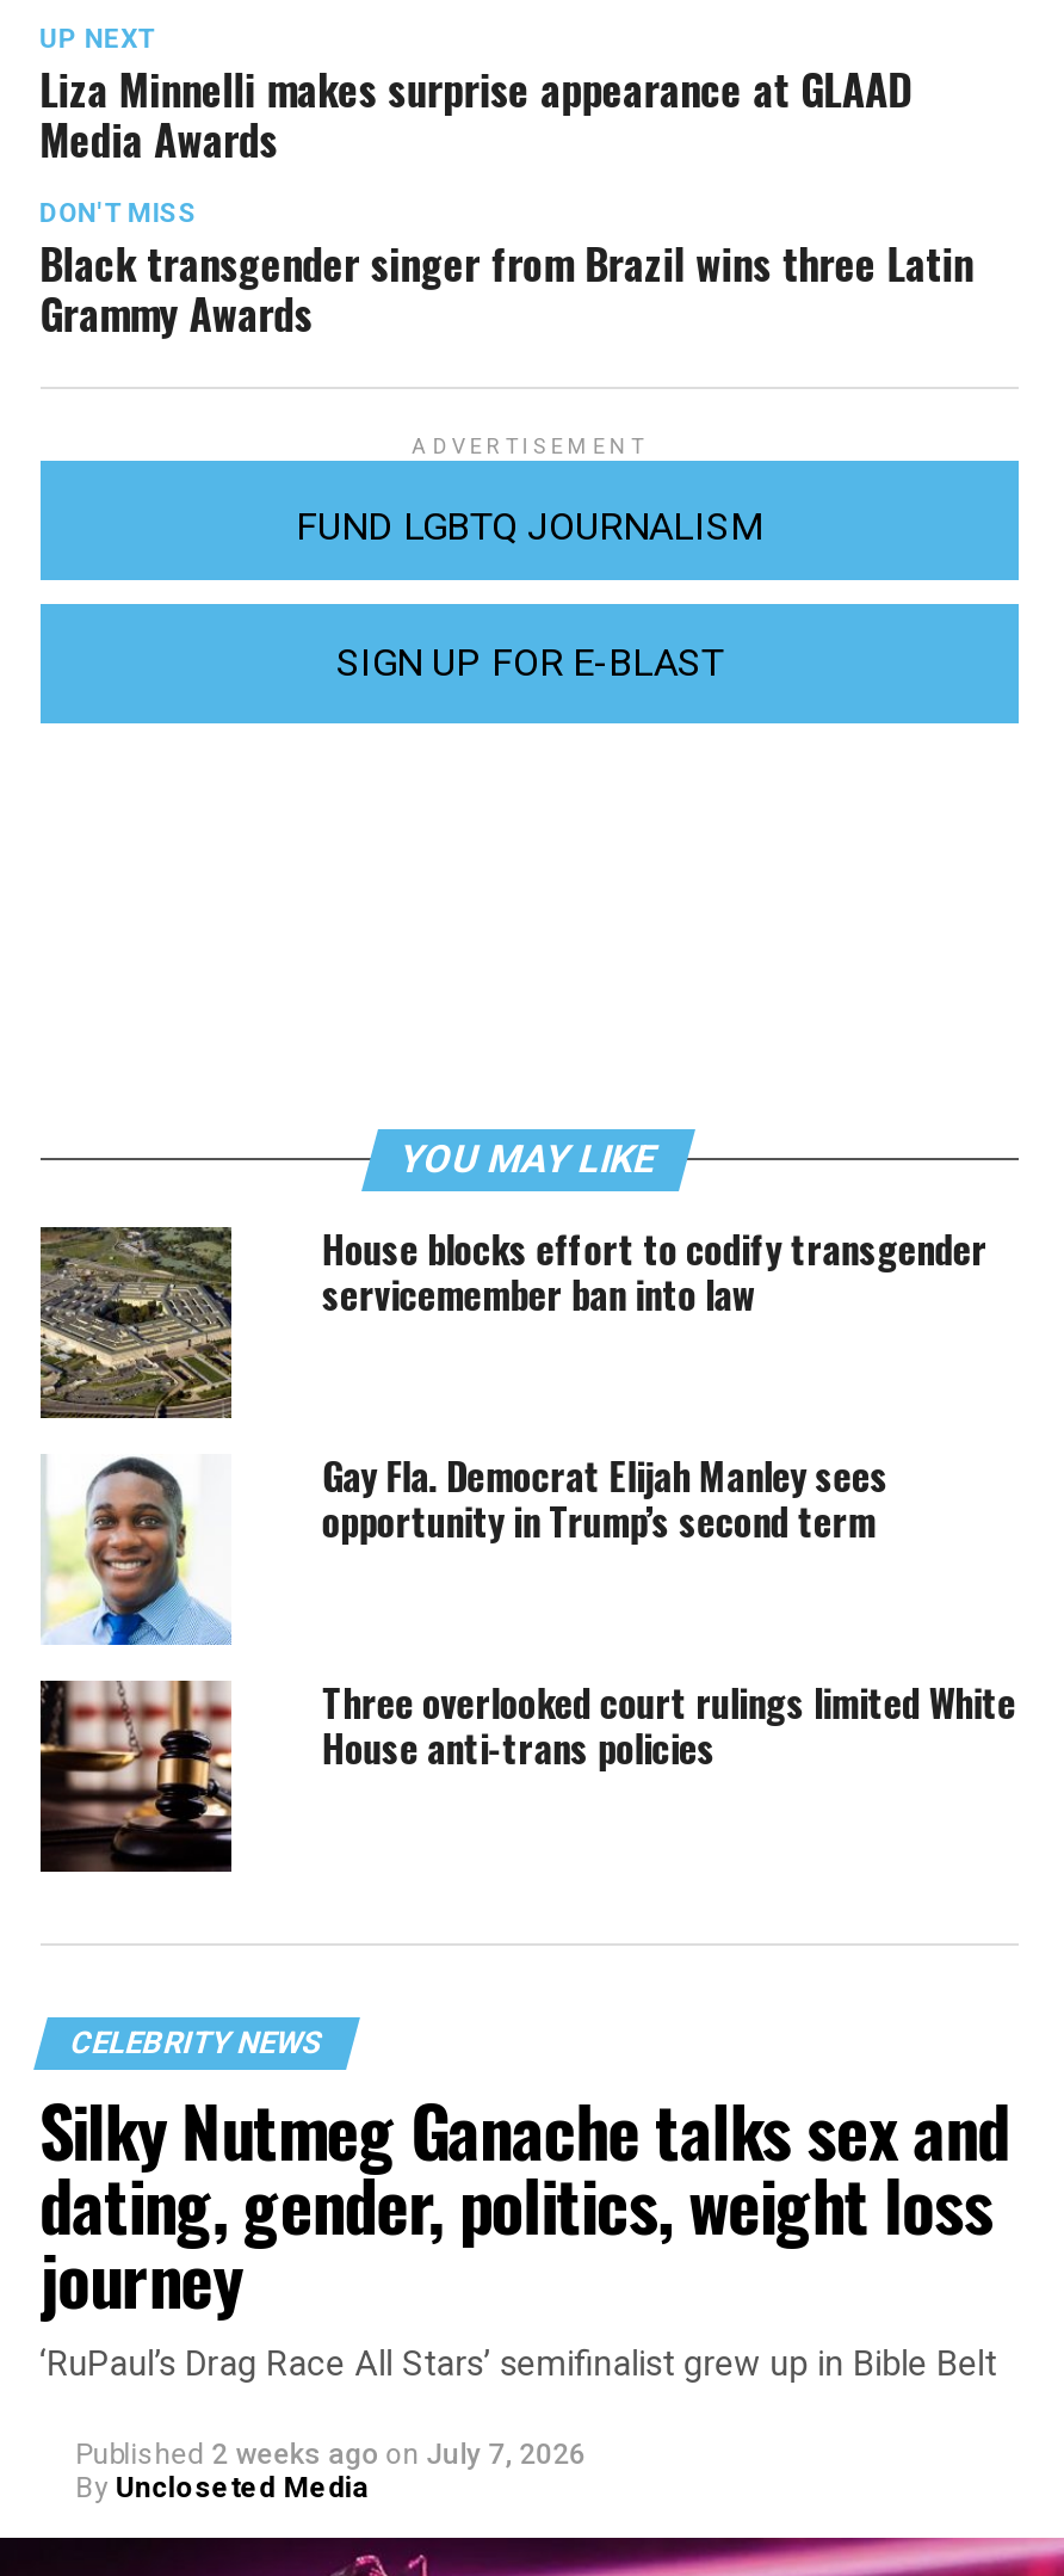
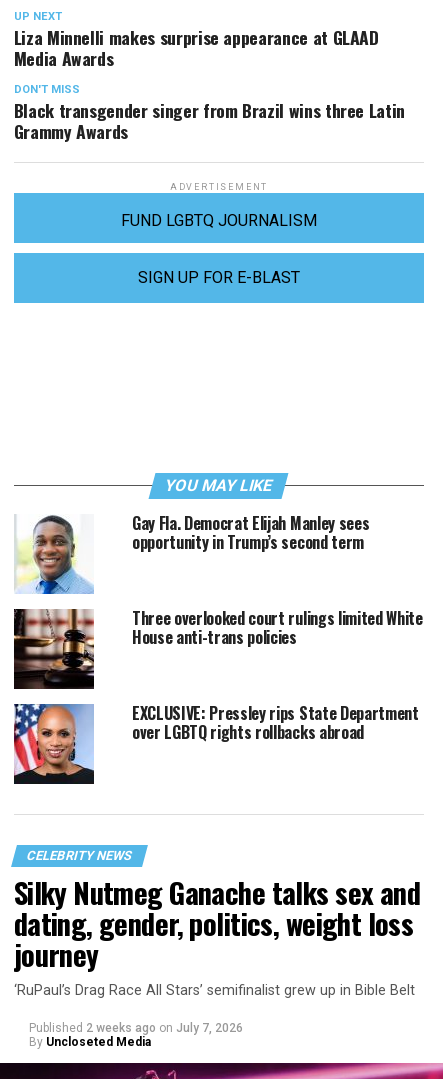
- [image]
- House blocks effort to codify transgender
- servicemember ban into law

moved up: [image] | Gay Fla. Democrat Elijah Manley sees | opportunity in Trump’s second term | Three overlooked court rulings limited White | House anti-trans policies

+ [image]
+ EXCLUSIVE: Pressley rips State Department
+ over LGBTQ rights rollbacks abroad
